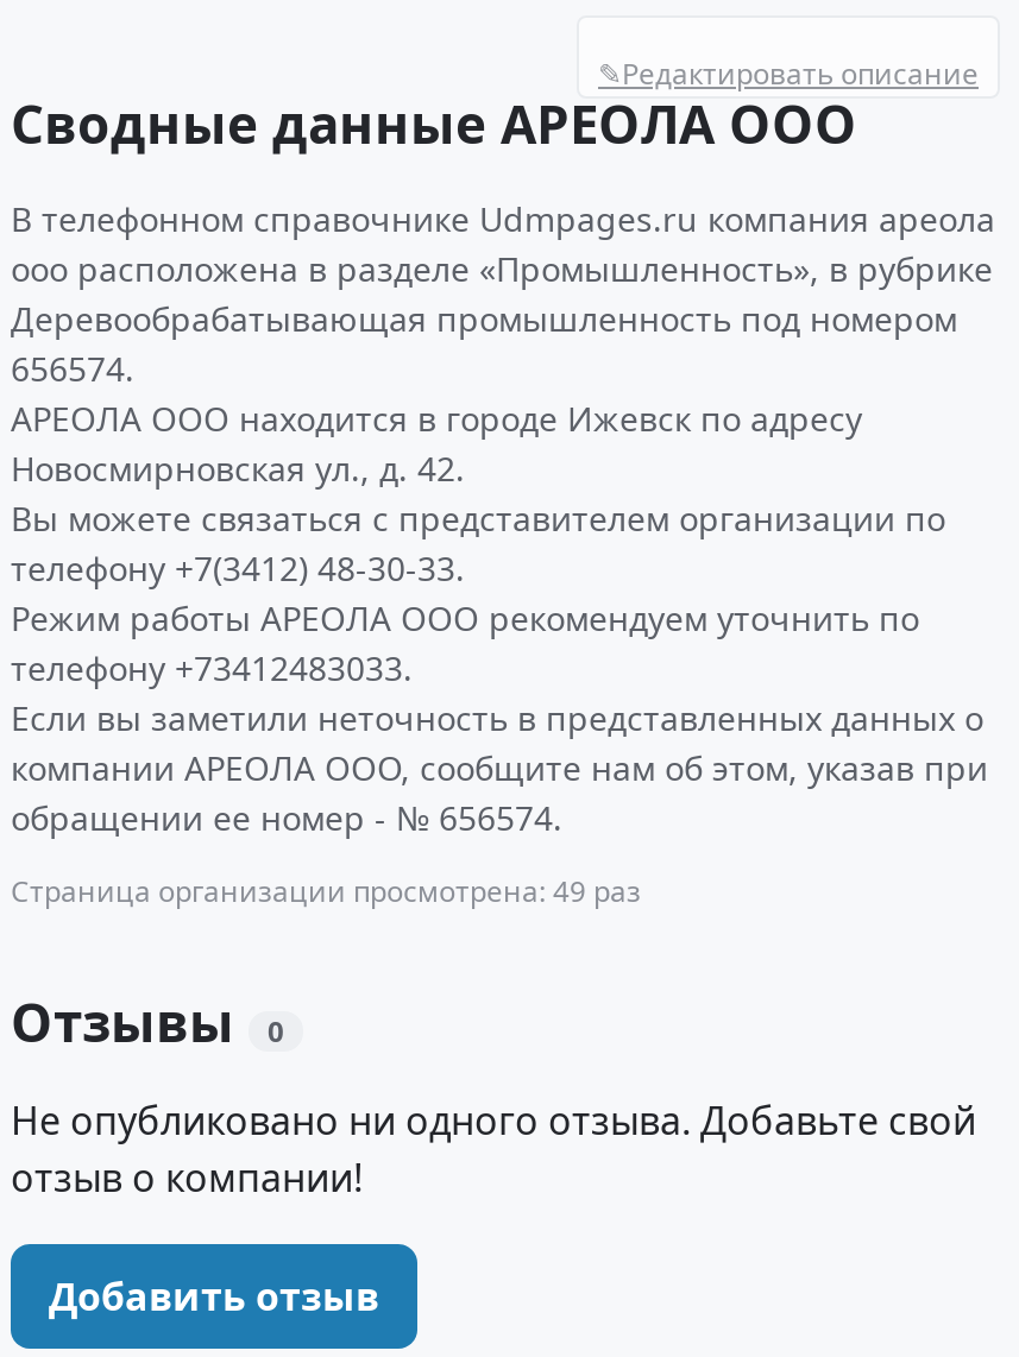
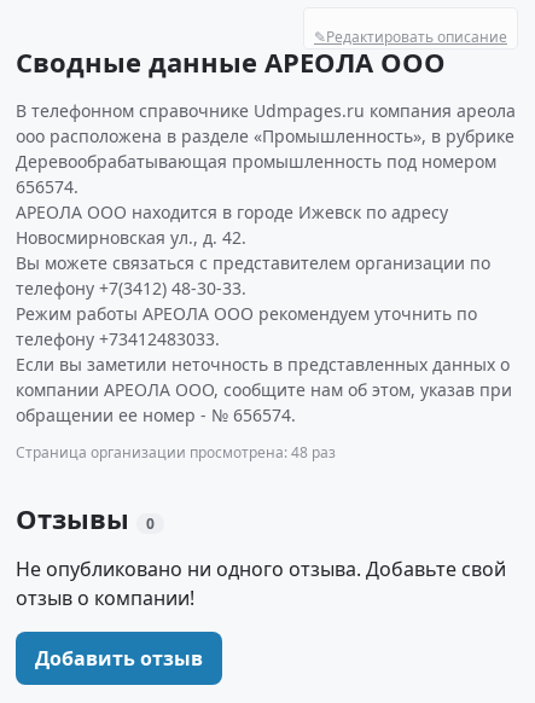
- Страница организации просмотрена: 49 раз
+ Страница организации просмотрена: 48 раз
